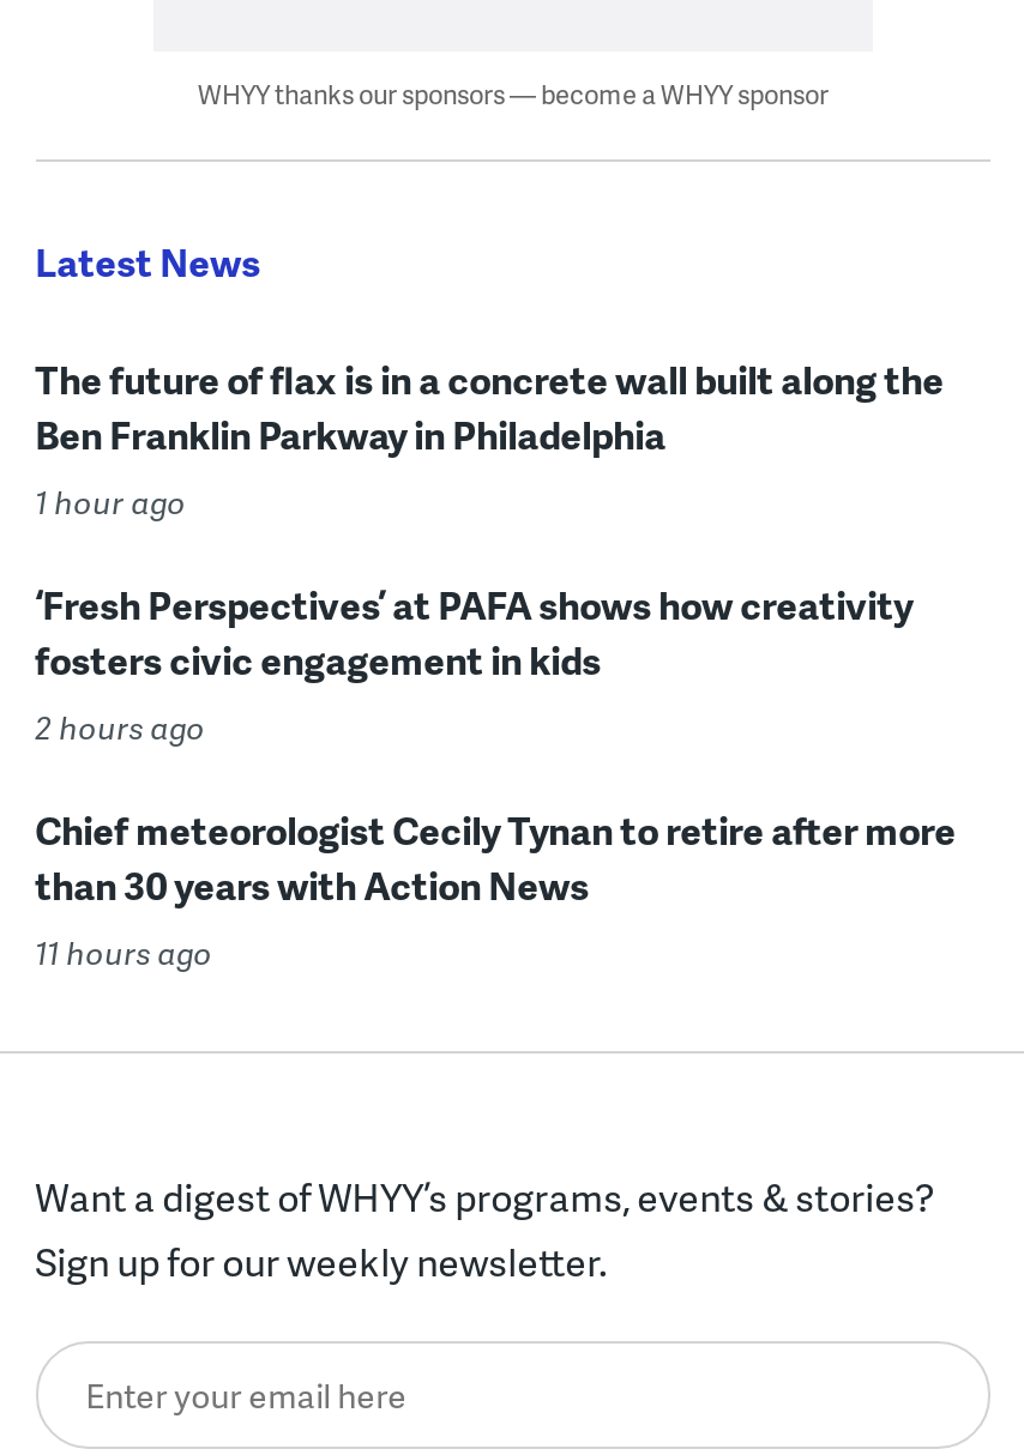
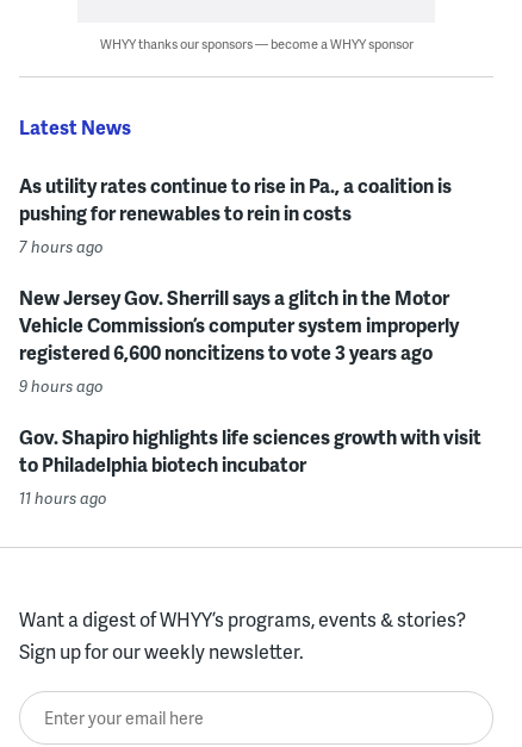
- The future of flax is in a concrete wall built along the
- Ben Franklin Parkway in Philadelphia
- 1 hour ago
+ As utility rates continue to rise in Pa., a coalition is
+ pushing for renewables to rein in costs
+ 7 hours ago

- ‘Fresh Perspectives’ at PAFA shows how creativity
- fosters civic engagement in kids
- 2 hours ago
+ New Jersey Gov. Sherrill says a glitch in the Motor
+ Vehicle Commission’s computer system improperly
+ registered 6,600 noncitizens to vote 3 years ago
+ 9 hours ago

- Chief meteorologist Cecily Tynan to retire after more
- than 30 years with Action News
+ Gov. Shapiro highlights life sciences growth with visit
+ to Philadelphia biotech incubator
